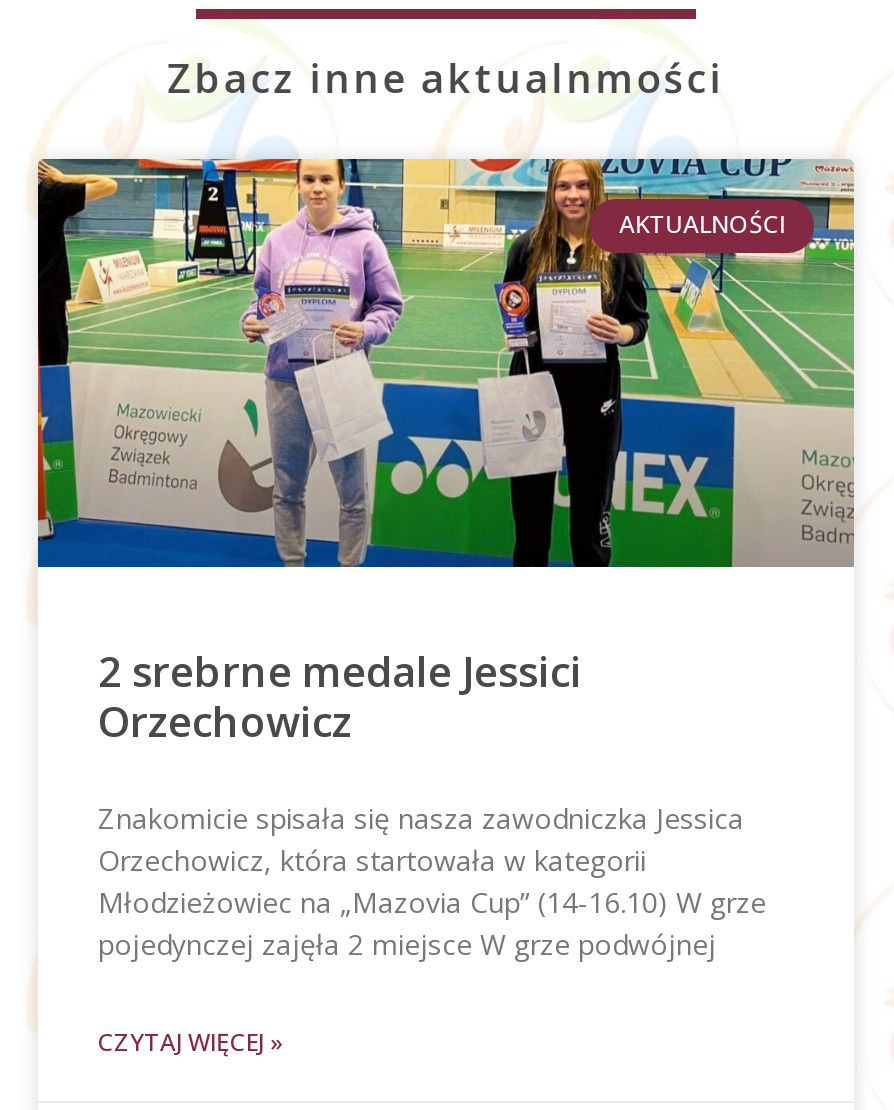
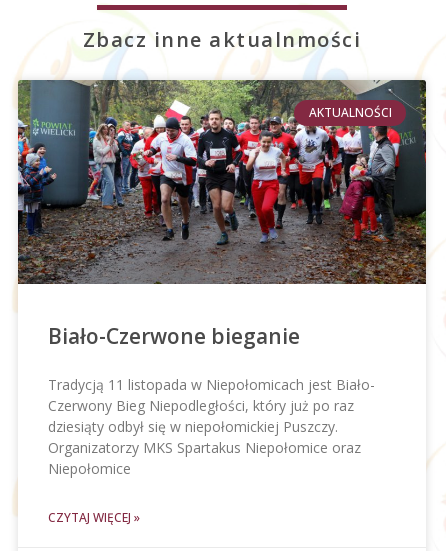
- [image]
- 2 srebrne medale Jessici
- Orzechowicz
+ [image]
+ Biało-Czerwone bieganie

- Znakomicie spisała się nasza zawodniczka Jessica
- Orzechowicz, która startowała w kategorii
- Młodzieżowiec na „Mazovia Cup” (14-16.10) W grze
- pojedynczej zajęła 2 miejsce W grze podwójnej
+ Tradycją 11 listopada w Niepołomicach jest Biało-
+ Czerwony Bieg Niepodległości, który już po raz
+ dziesiąty odbył się w niepołomickiej Puszczy.
+ Organizatorzy MKS Spartakus Niepołomice oraz
+ Niepołomice
